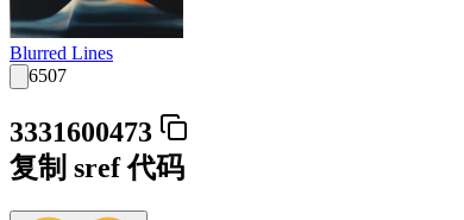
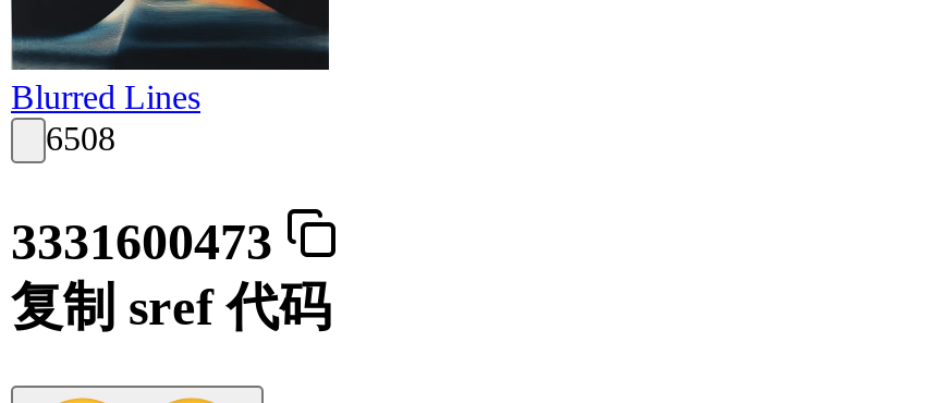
- 6507
+ 6508
